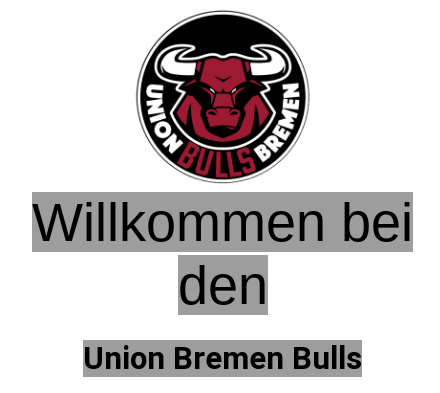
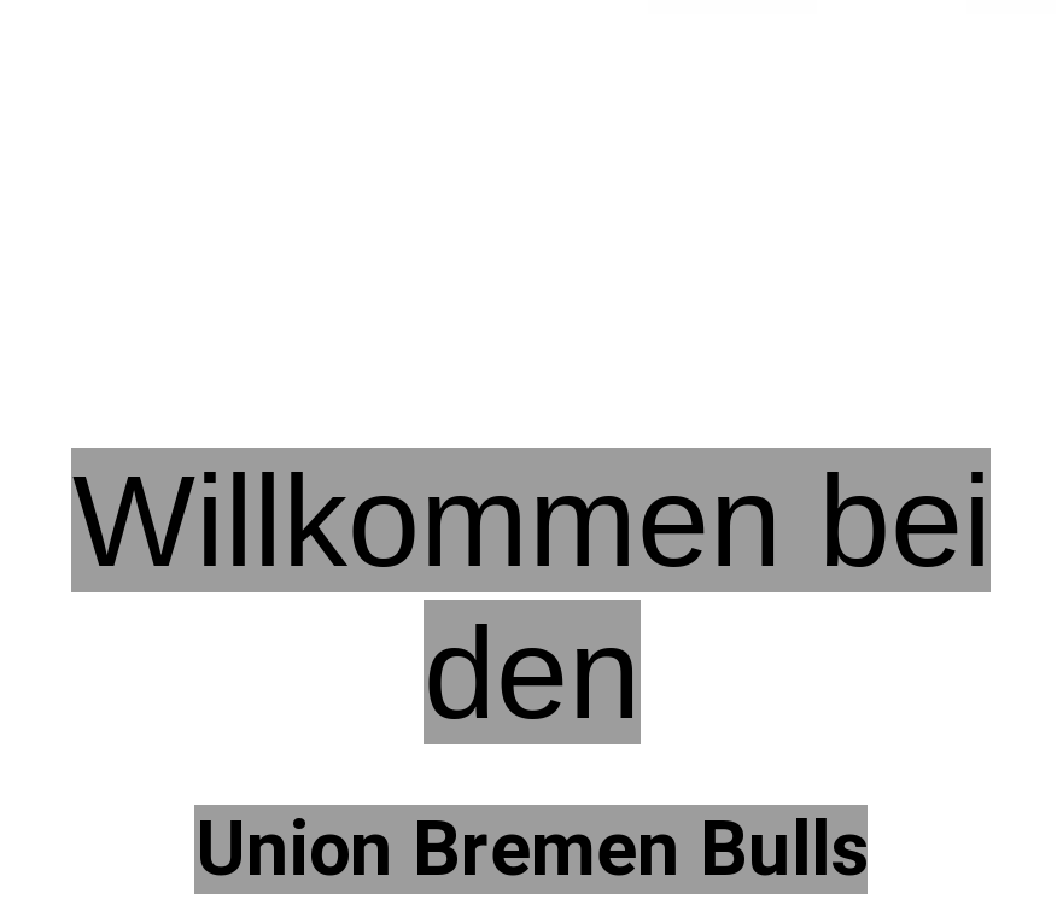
- [image]
